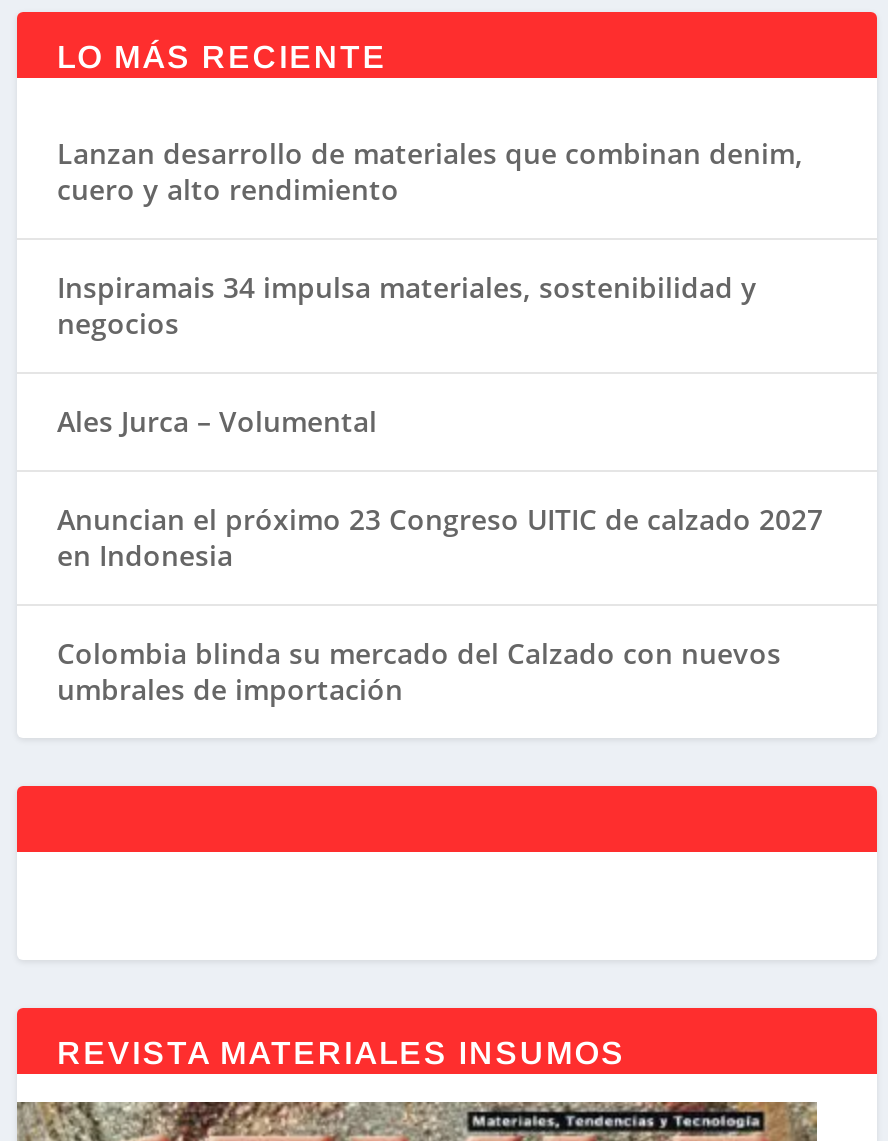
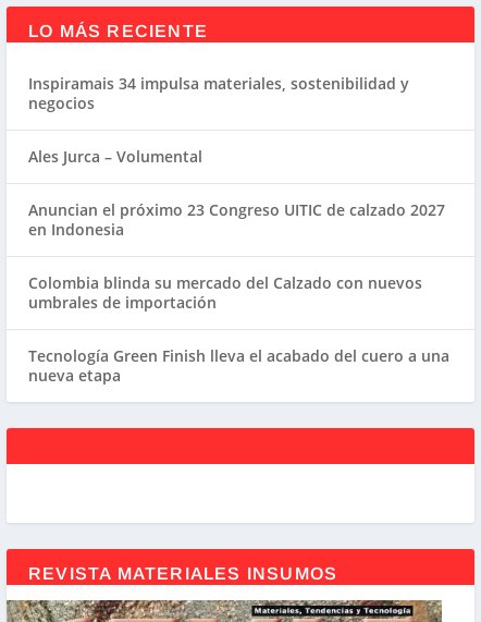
- Lanzan desarrollo de materiales que combinan denim,
- cuero y alto rendimiento

moved up: Inspiramais 34 impulsa materiales, sostenibilidad y | negocios | Ales Jurca – Volumental | Anuncian el próximo 23 Congreso UITIC de calzado 2027 | en Indonesia | Colombia blinda su mercado del Calzado con nuevos | umbrales de importación

+ Tecnología Green Finish lleva el acabado del cuero a una
+ nueva etapa
